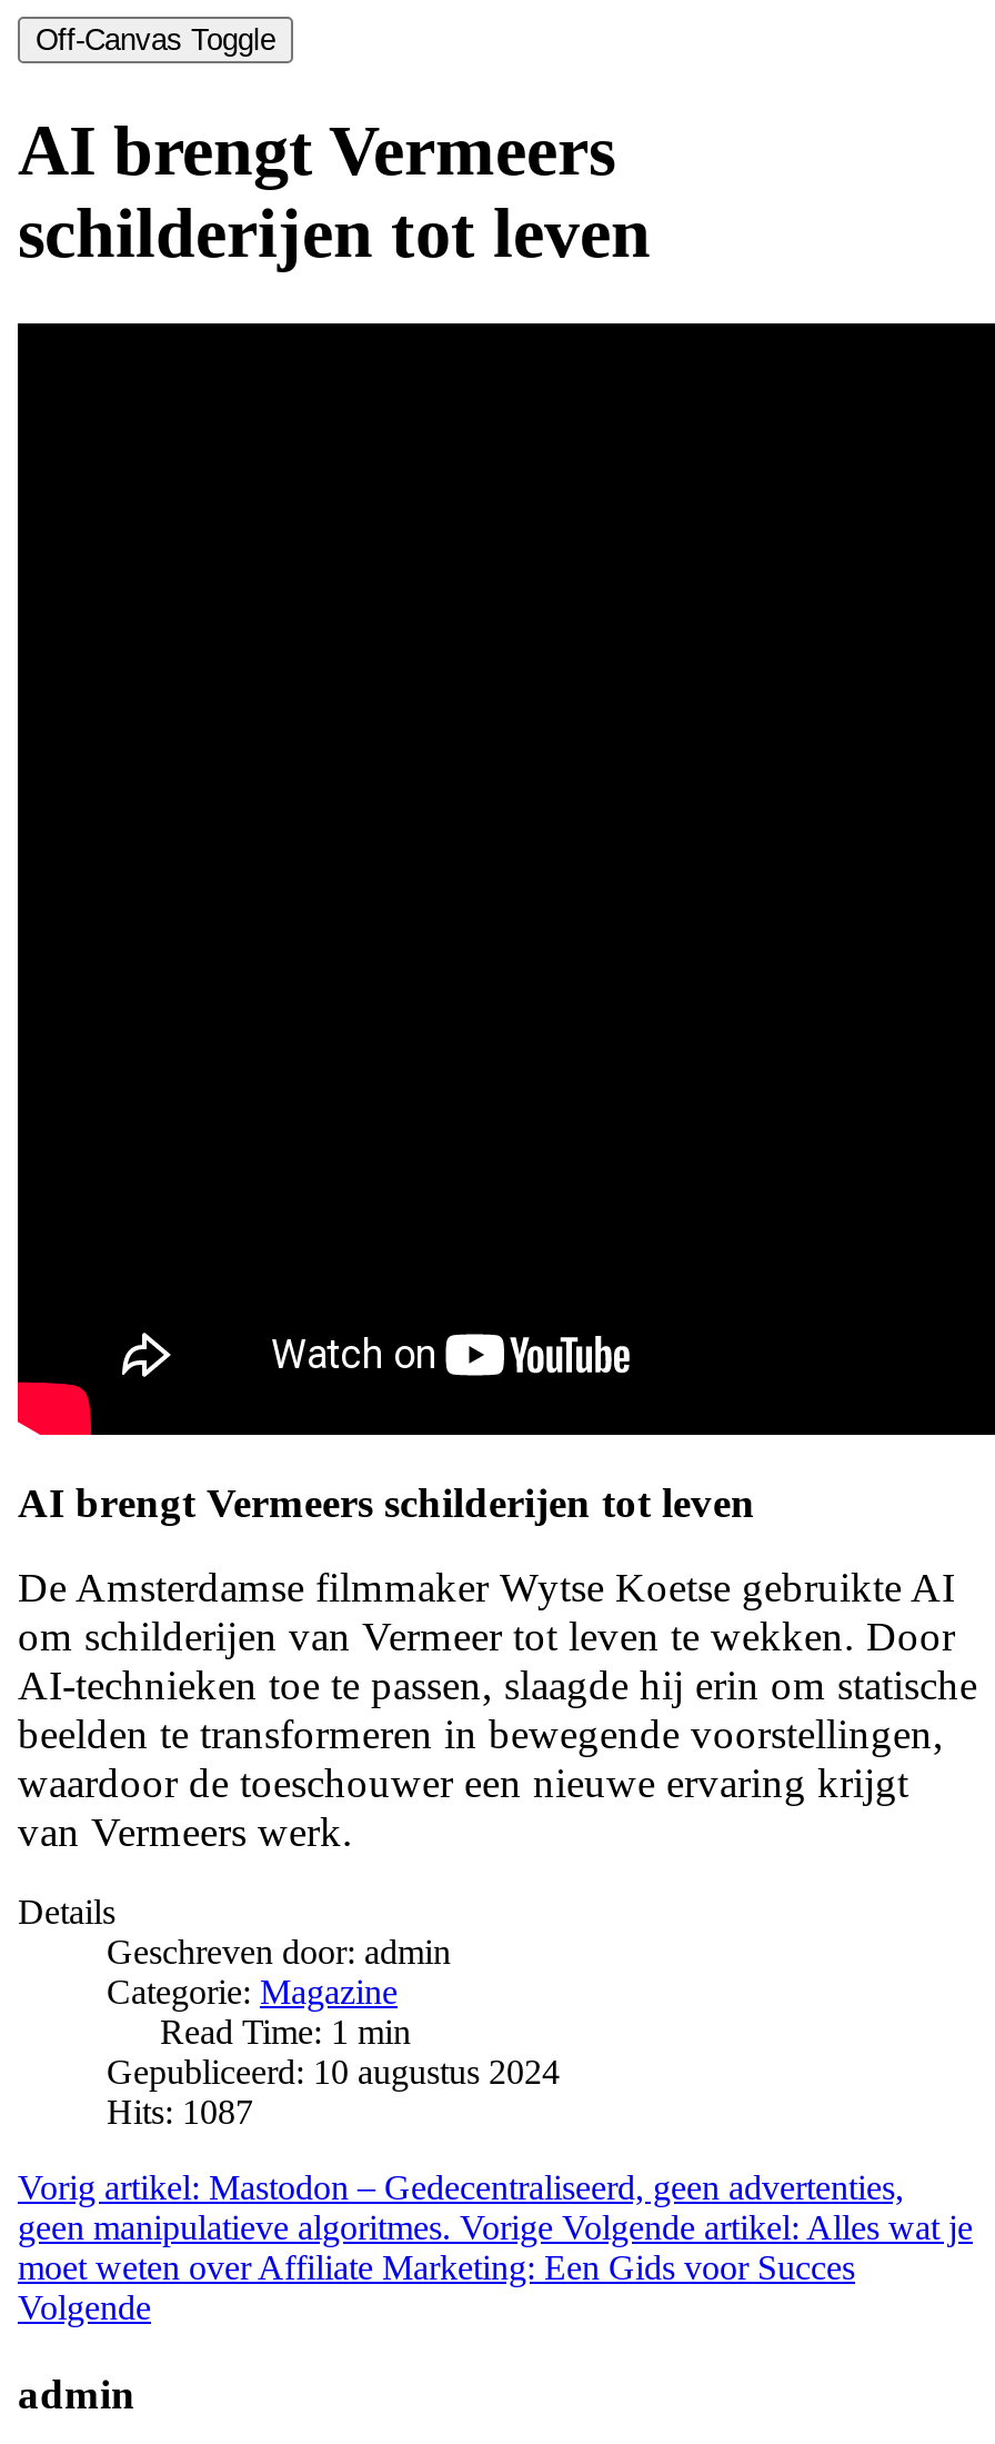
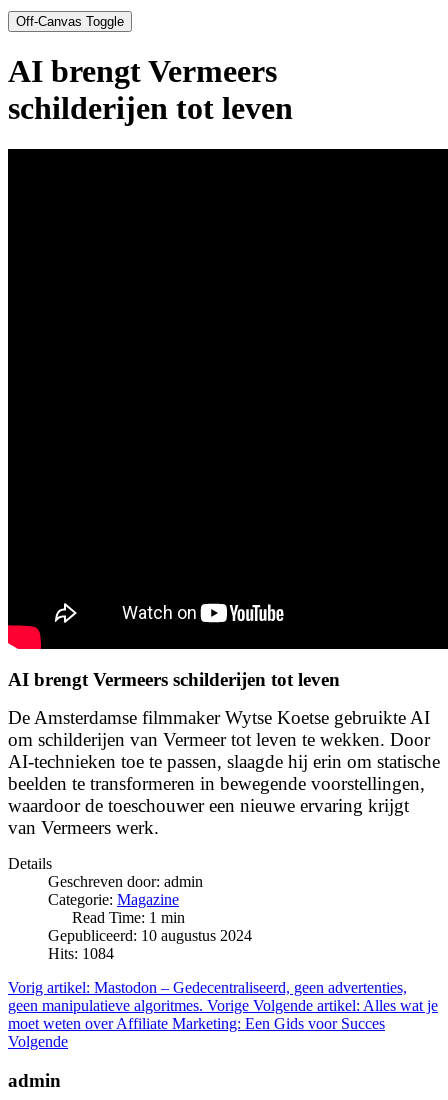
- Hits: 1087
+ Hits: 1084
